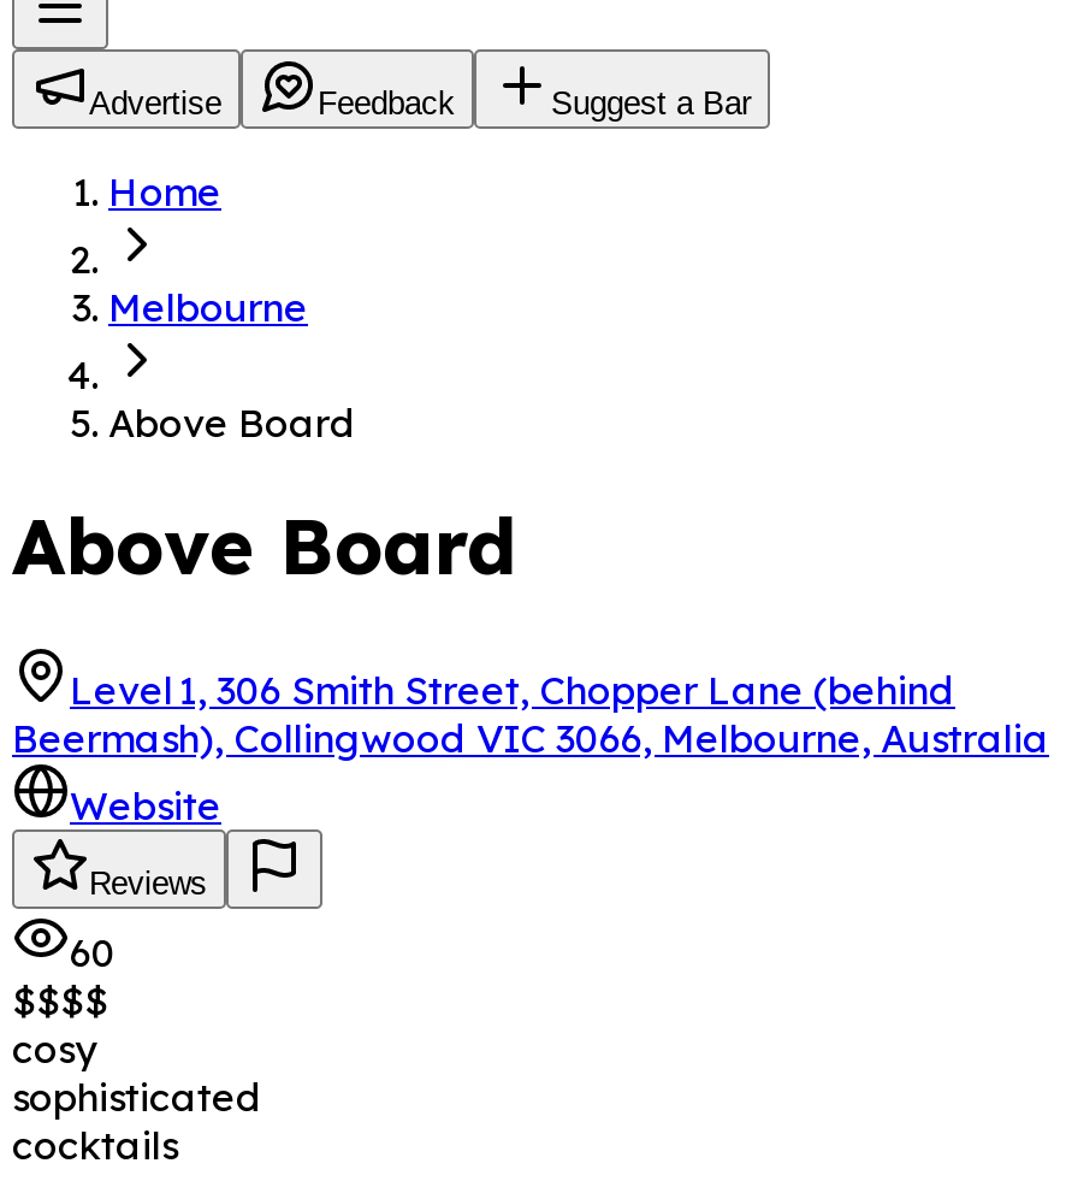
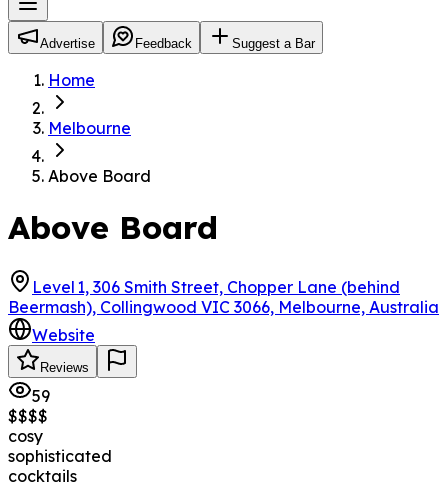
- 60
+ 59
